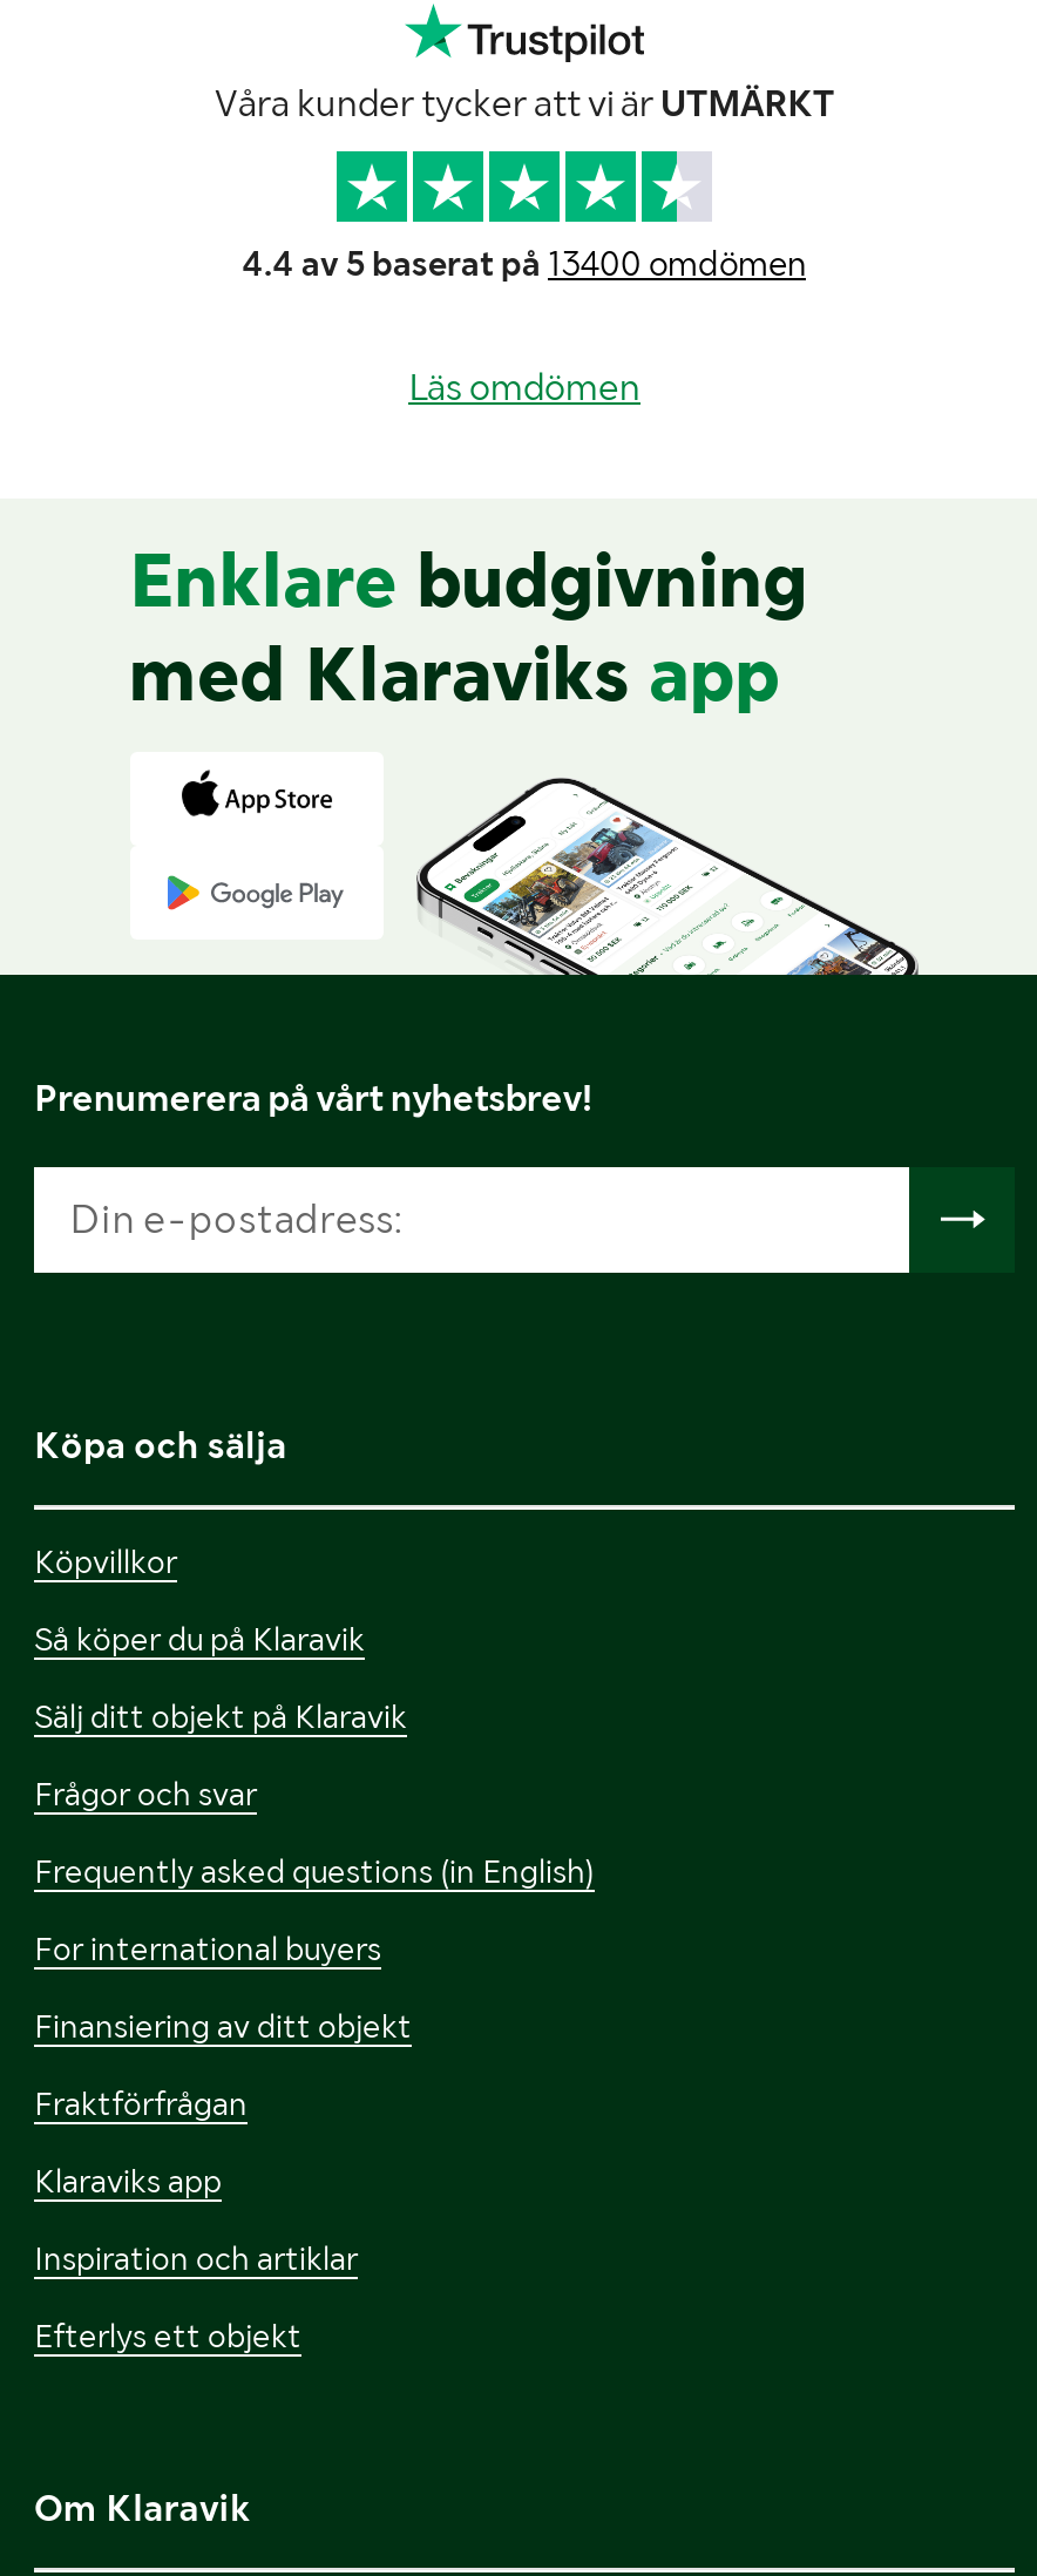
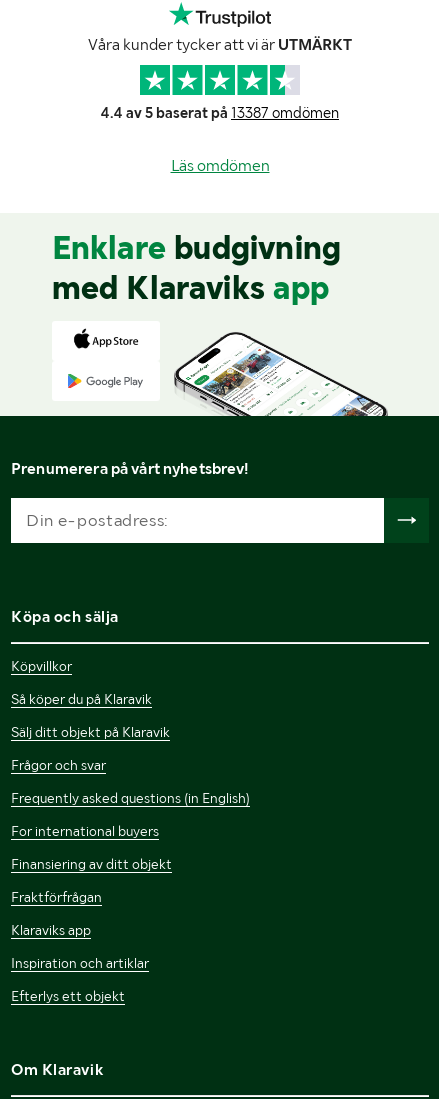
- 4.4 av 5 baserat på 13400 omdömen
+ 4.4 av 5 baserat på 13387 omdömen
